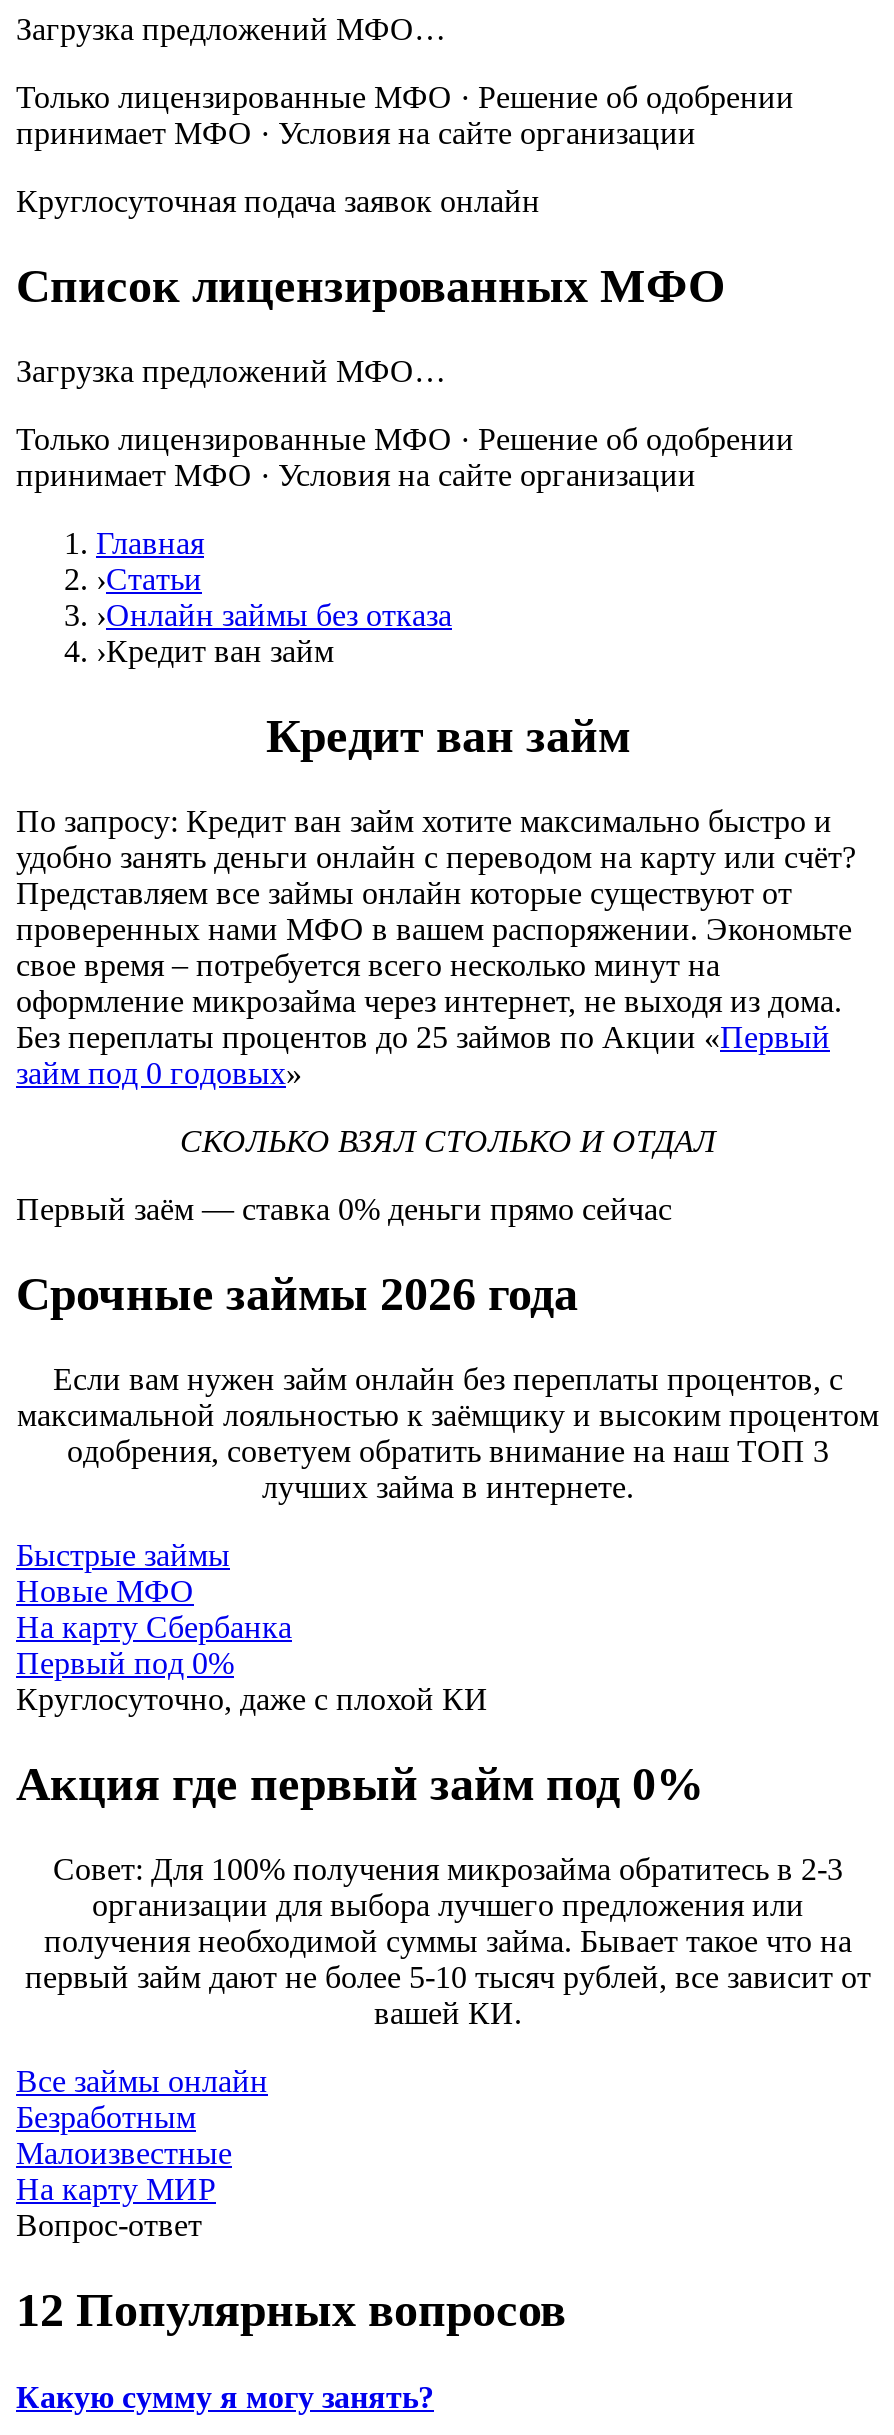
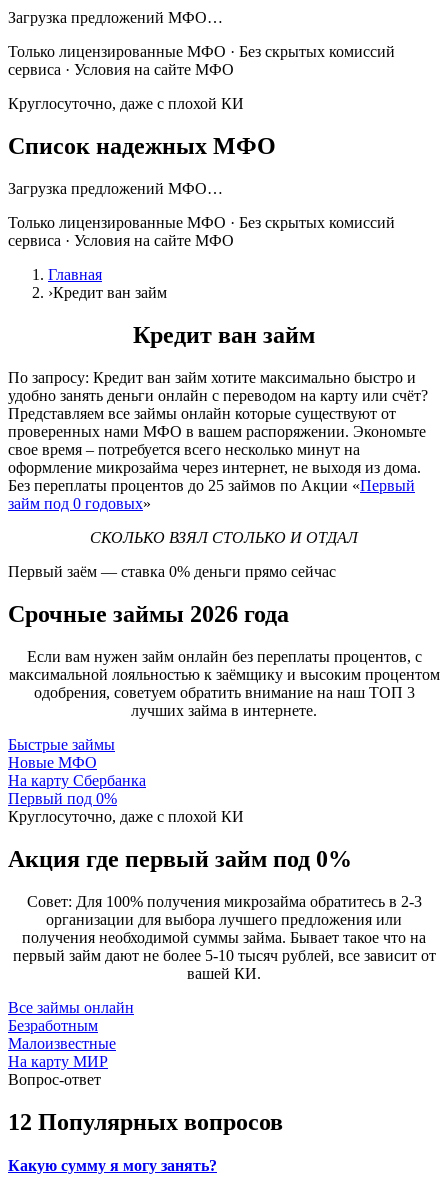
- Только лицензированные МФО · Решение об одобрении
- принимает МФО · Условия на сайте организации
+ Только лицензированные МФО · Без скрытых комиссий
+ сервиса · Условия на сайте МФО

- Круглосуточная подача заявок онлайн
+ Круглосуточно, даже с плохой КИ

- Список лицензированных МФО
+ Список надежных МФО

- Только лицензированные МФО · Решение об одобрении
- принимает МФО · Условия на сайте организации
+ Только лицензированные МФО · Без скрытых комиссий
+ сервиса · Условия на сайте МФО

- ›Статьи
- ›Онлайн займы без отказа
